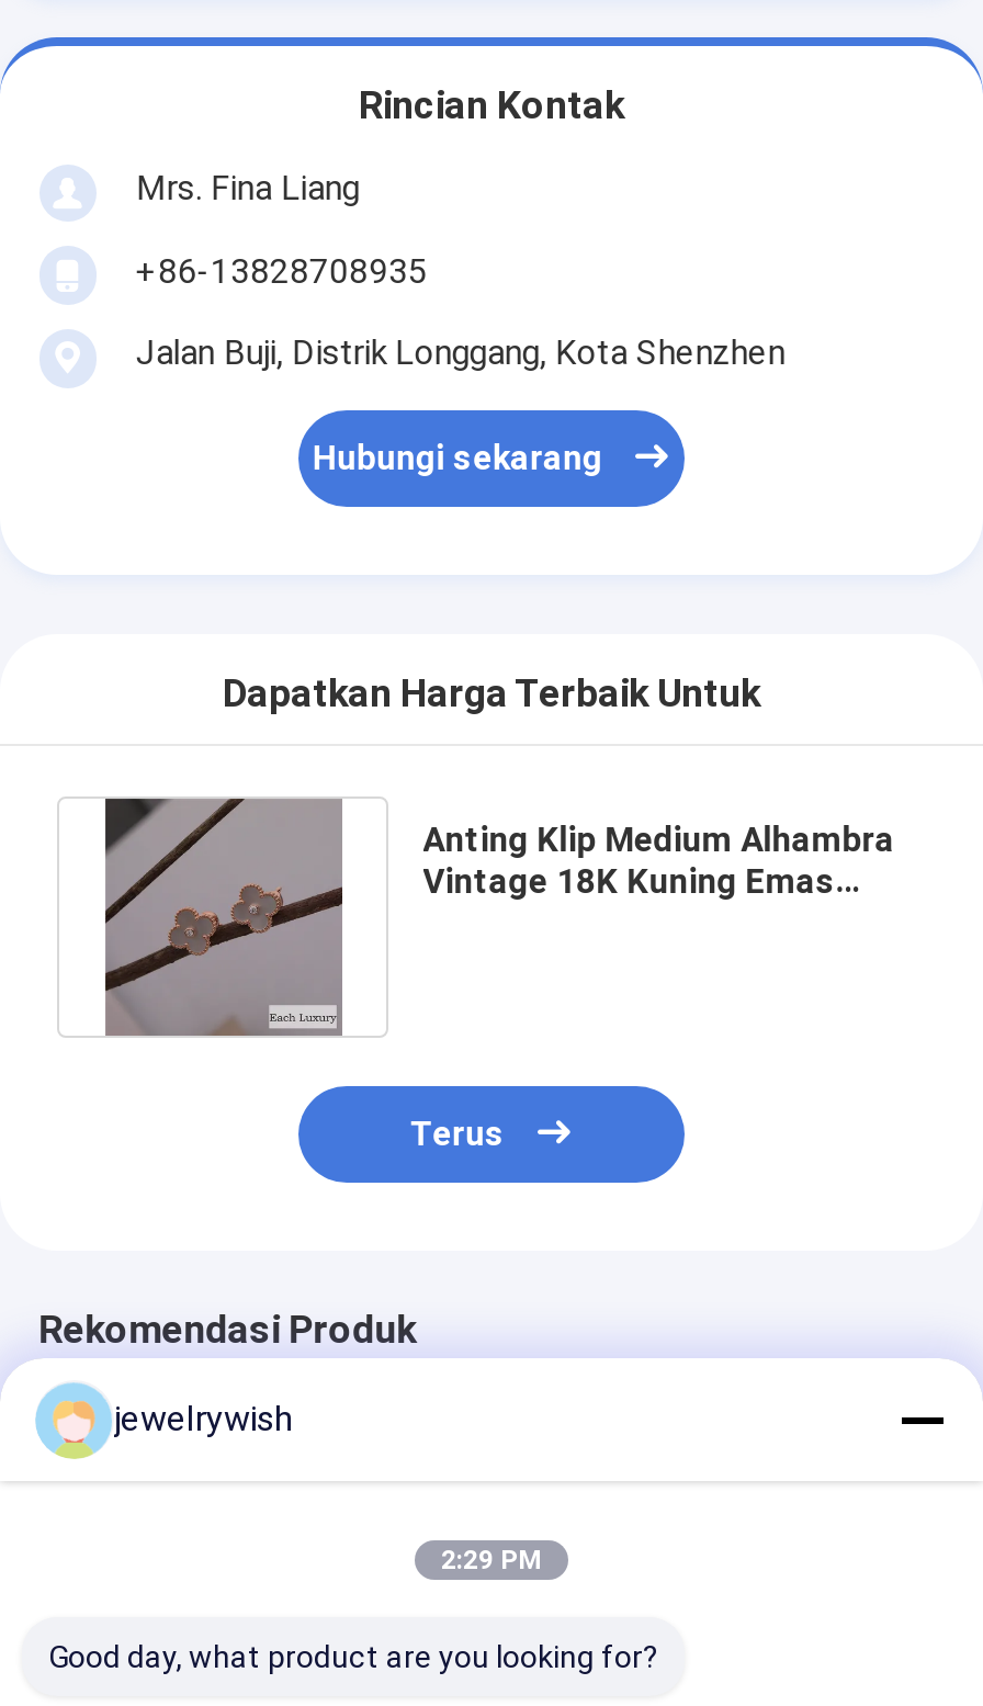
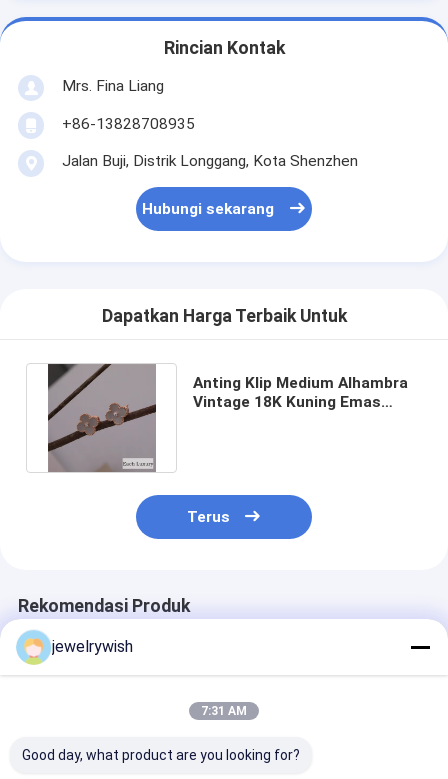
- 2:29 PM
+ 7:31 AM
